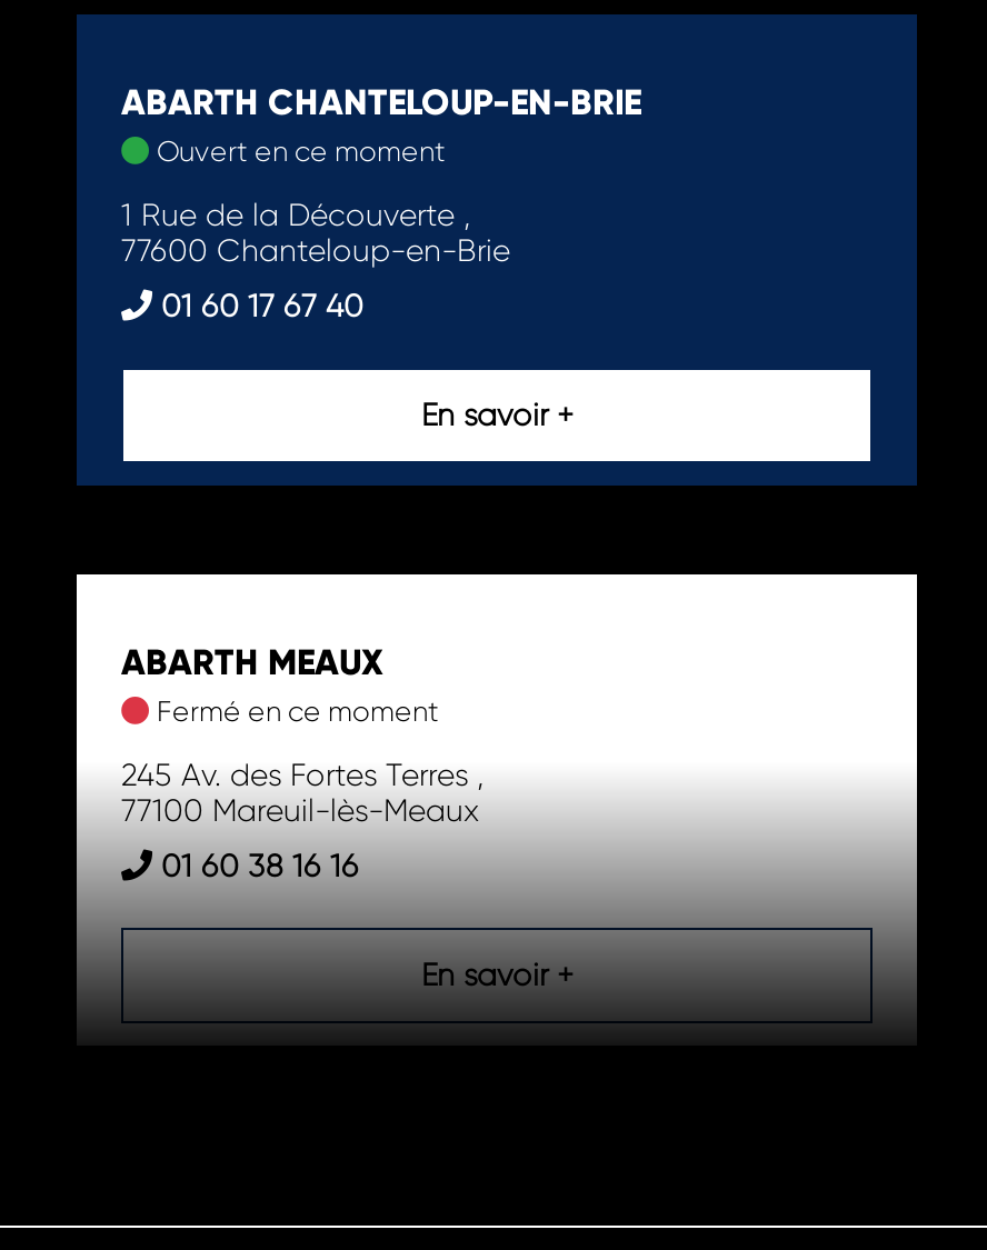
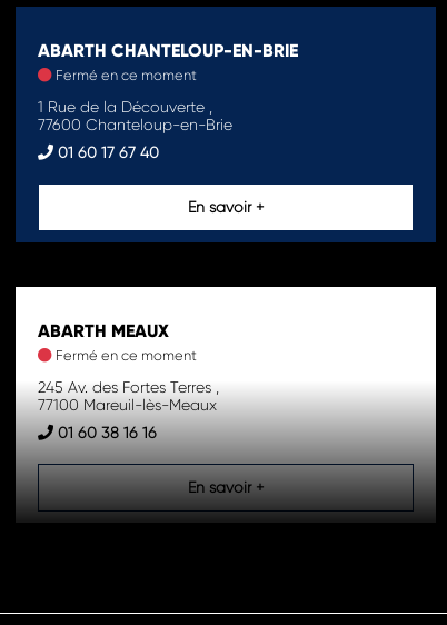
- Ouvert en ce moment
+ Fermé en ce moment
